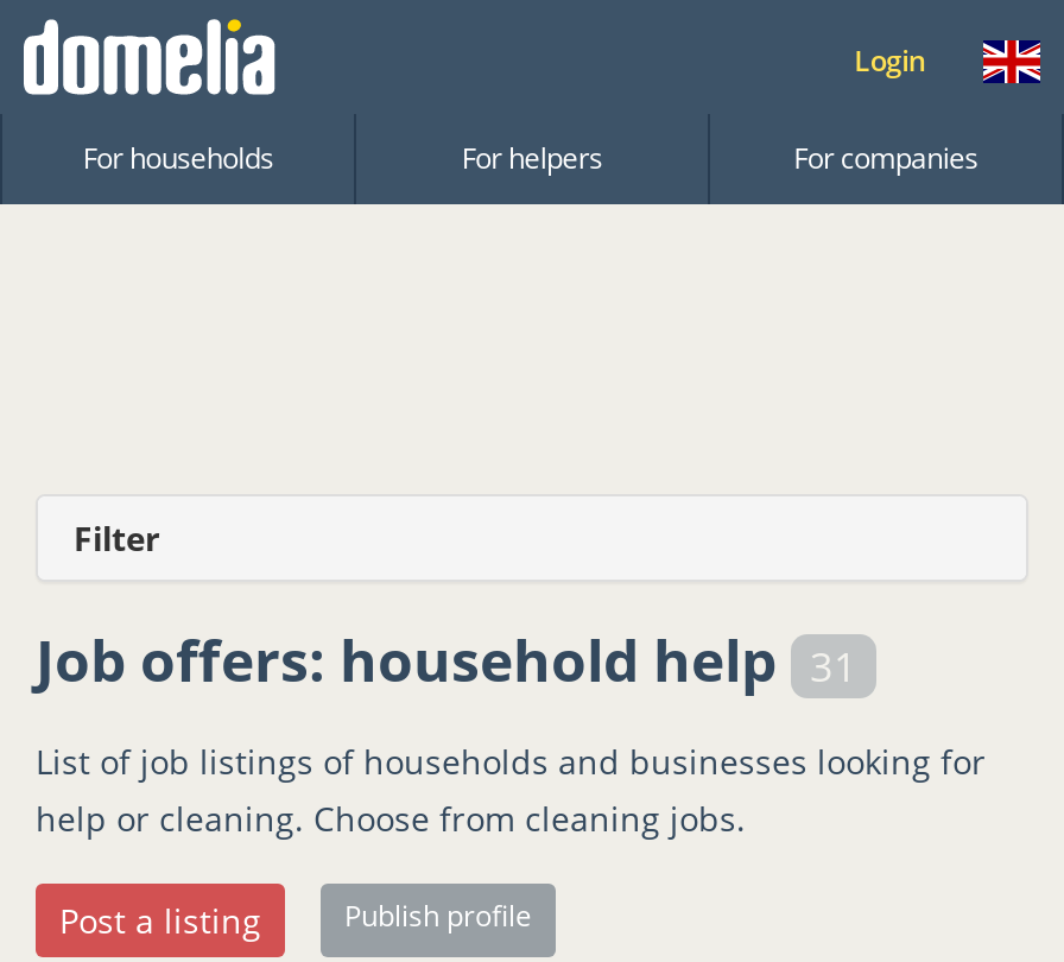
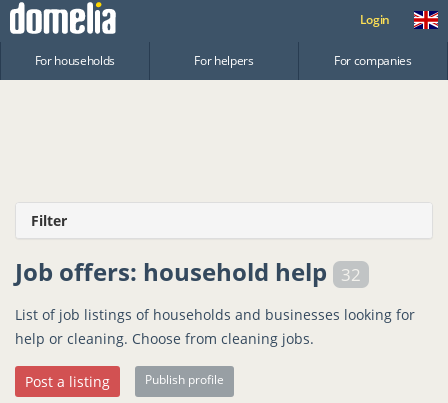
- Job offers: household help 31
+ Job offers: household help 32
